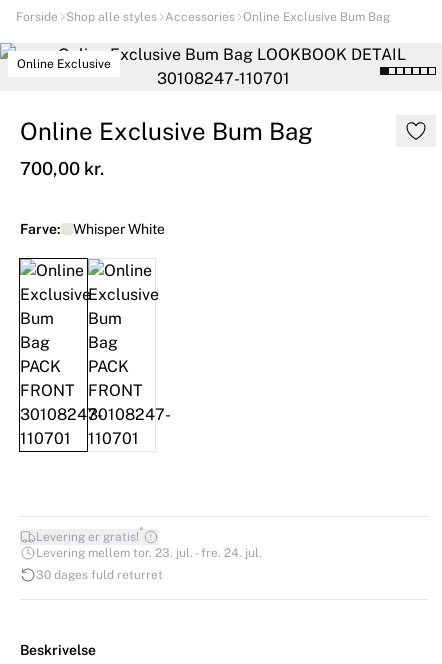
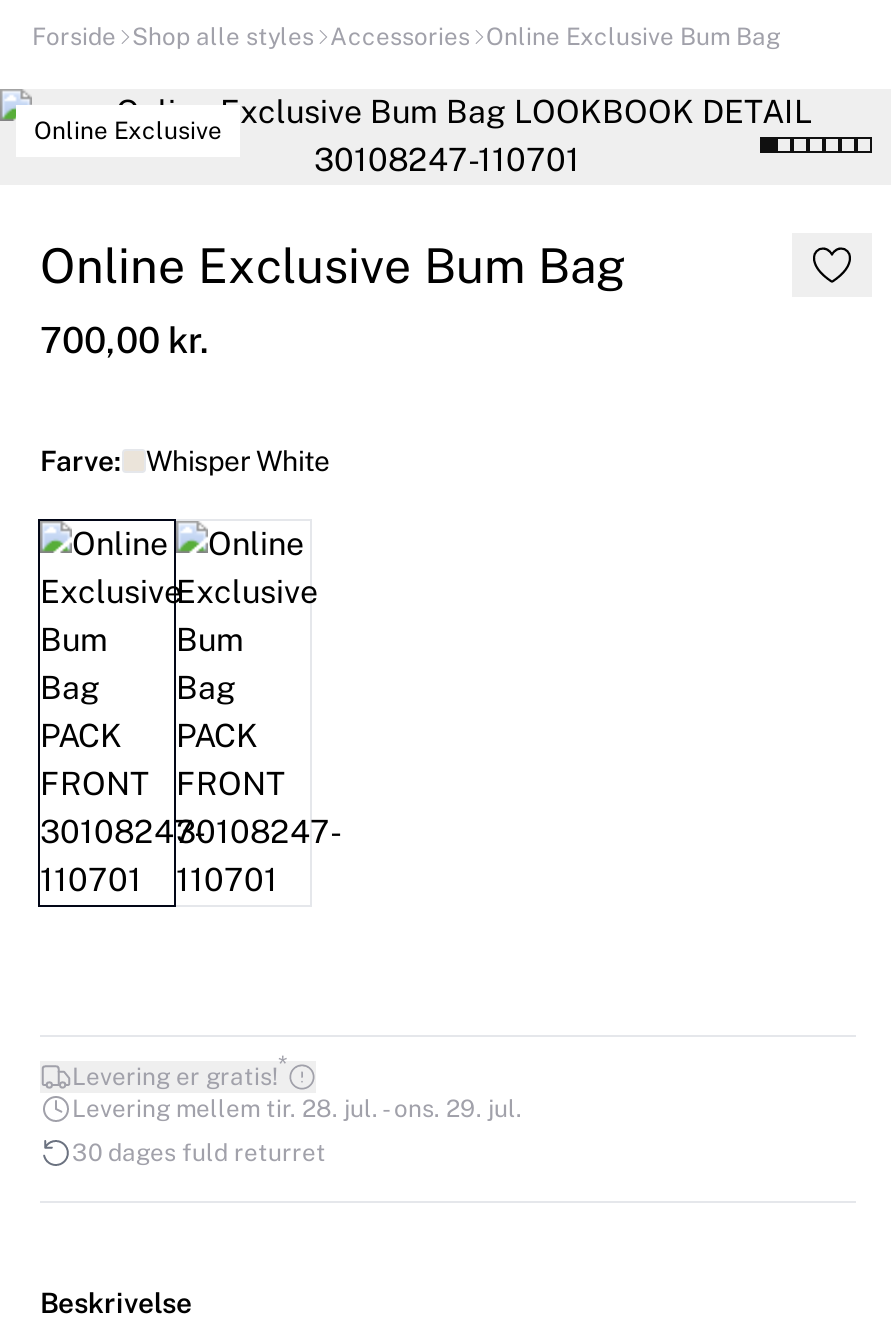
- Levering mellem tor. 23. jul. - fre. 24. jul.
+ Levering mellem tir. 28. jul. - ons. 29. jul.
